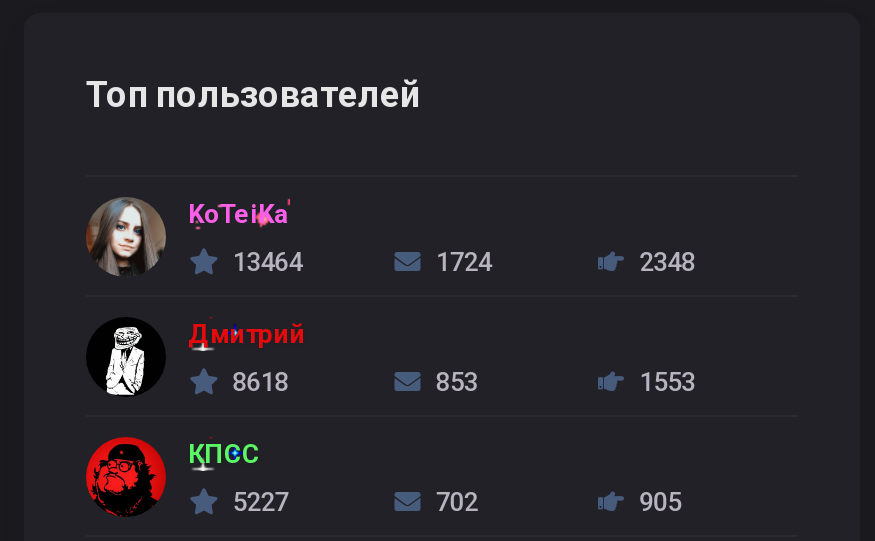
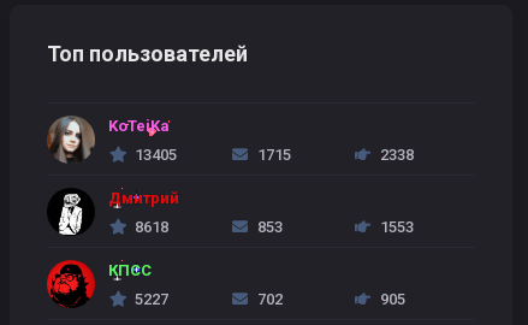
- 13464
+ 13405

- 1724
+ 1715

- 2348
+ 2338
